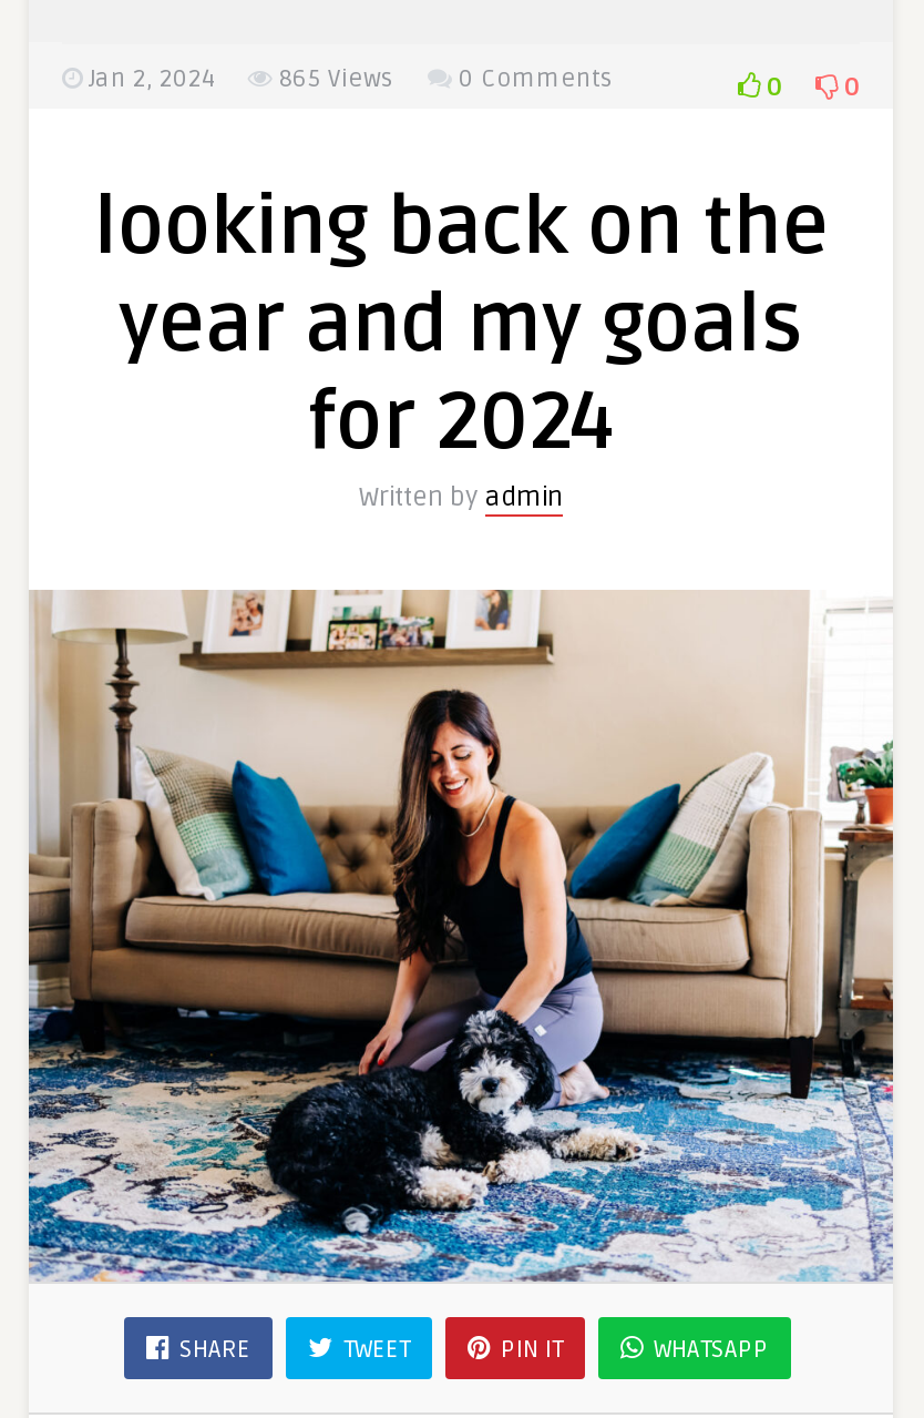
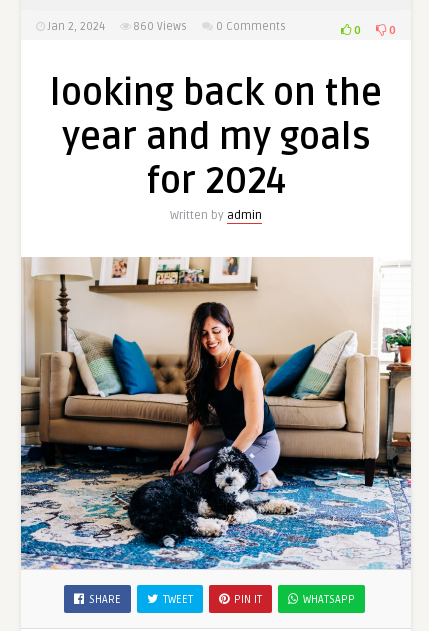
- Jan 2, 2024 865 Views
+ Jan 2, 2024 860 Views
